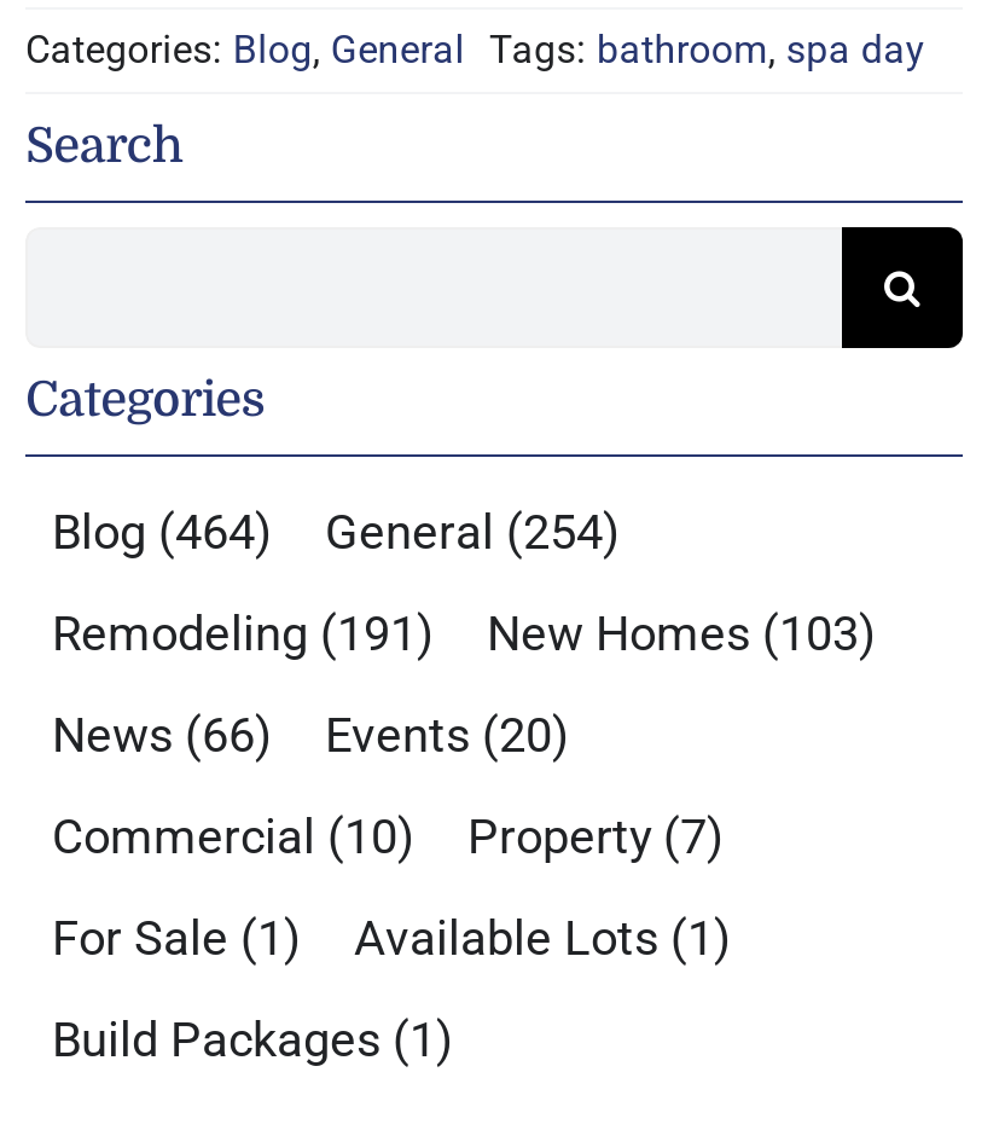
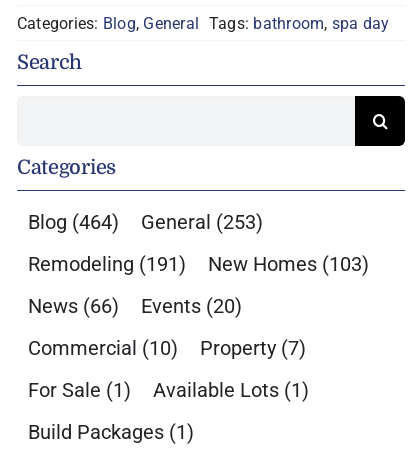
- Blog (464) General (254)
+ Blog (464) General (253)
